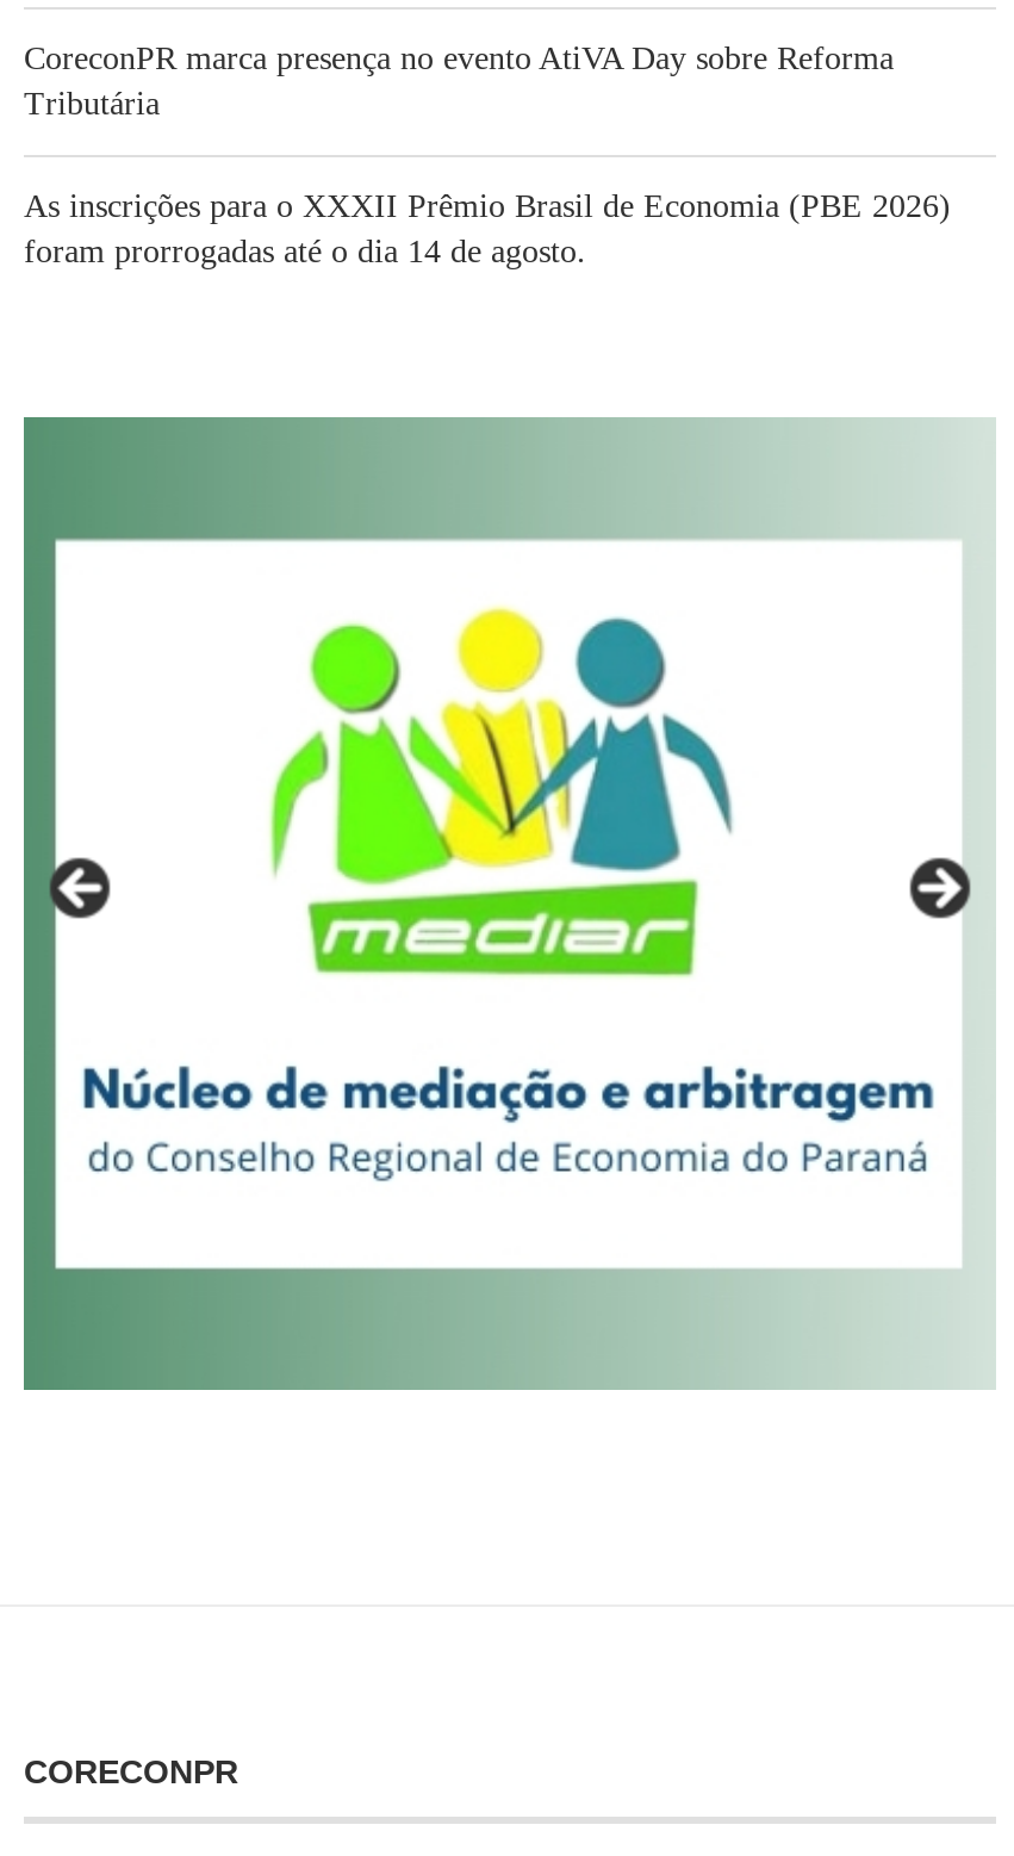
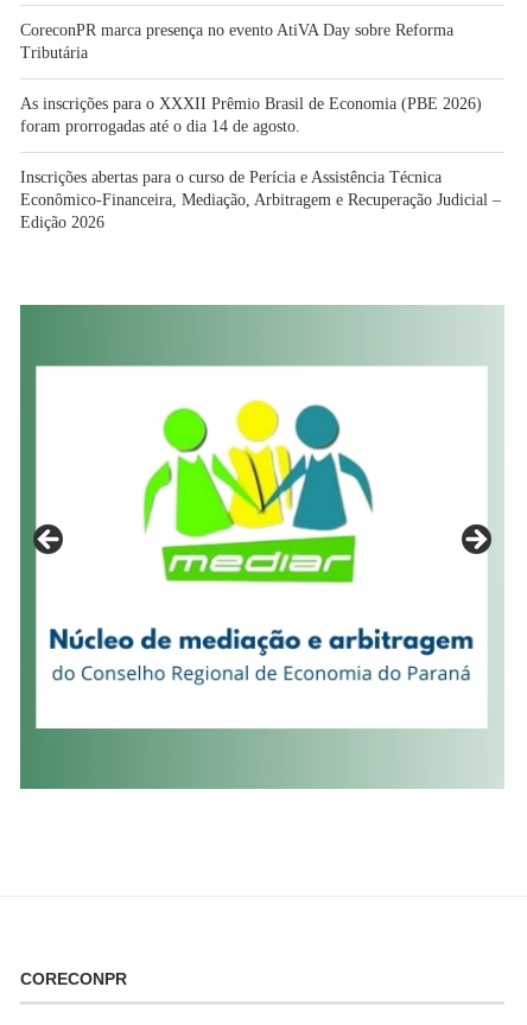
+ Inscrições abertas para o curso de Perícia e Assistência Técnica
+ Econômico-Financeira, Mediação, Arbitragem e Recuperação Judicial –
+ Edição 2026
